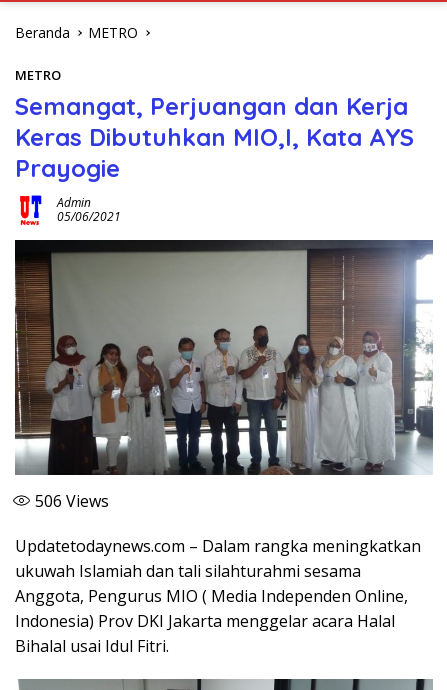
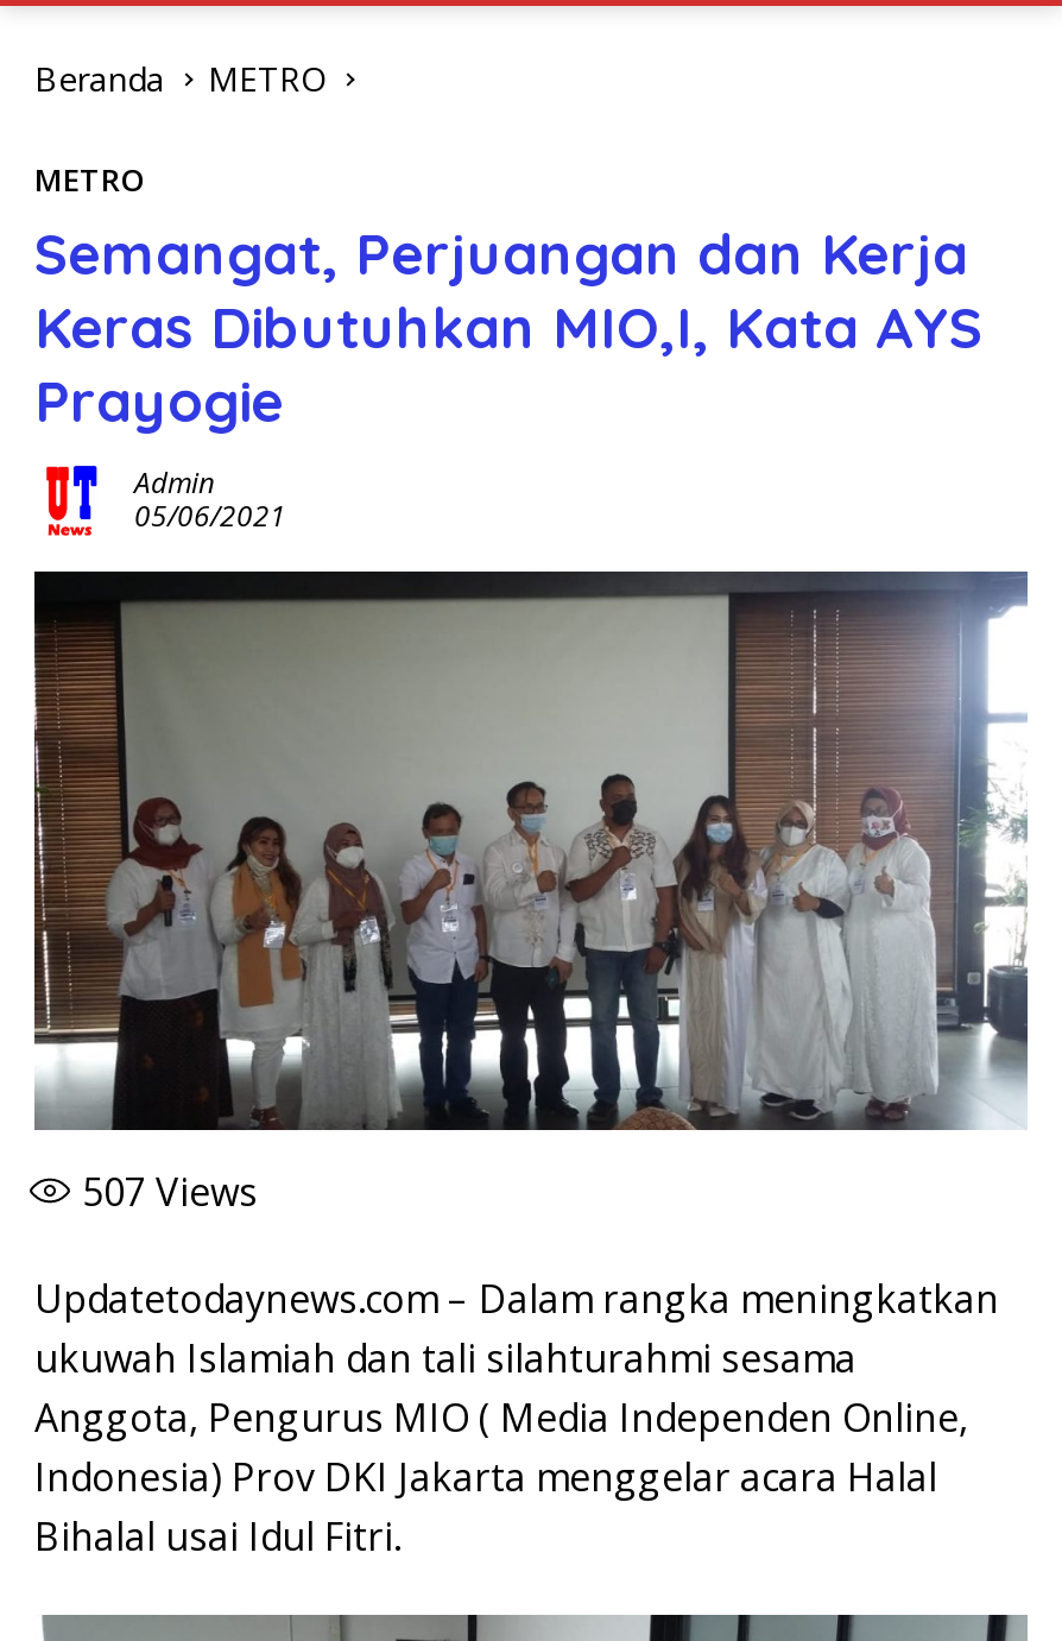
- 506 Views
+ 507 Views
